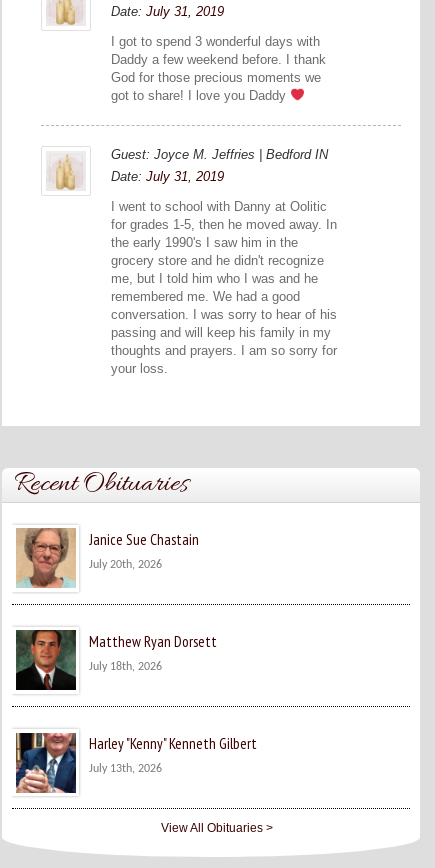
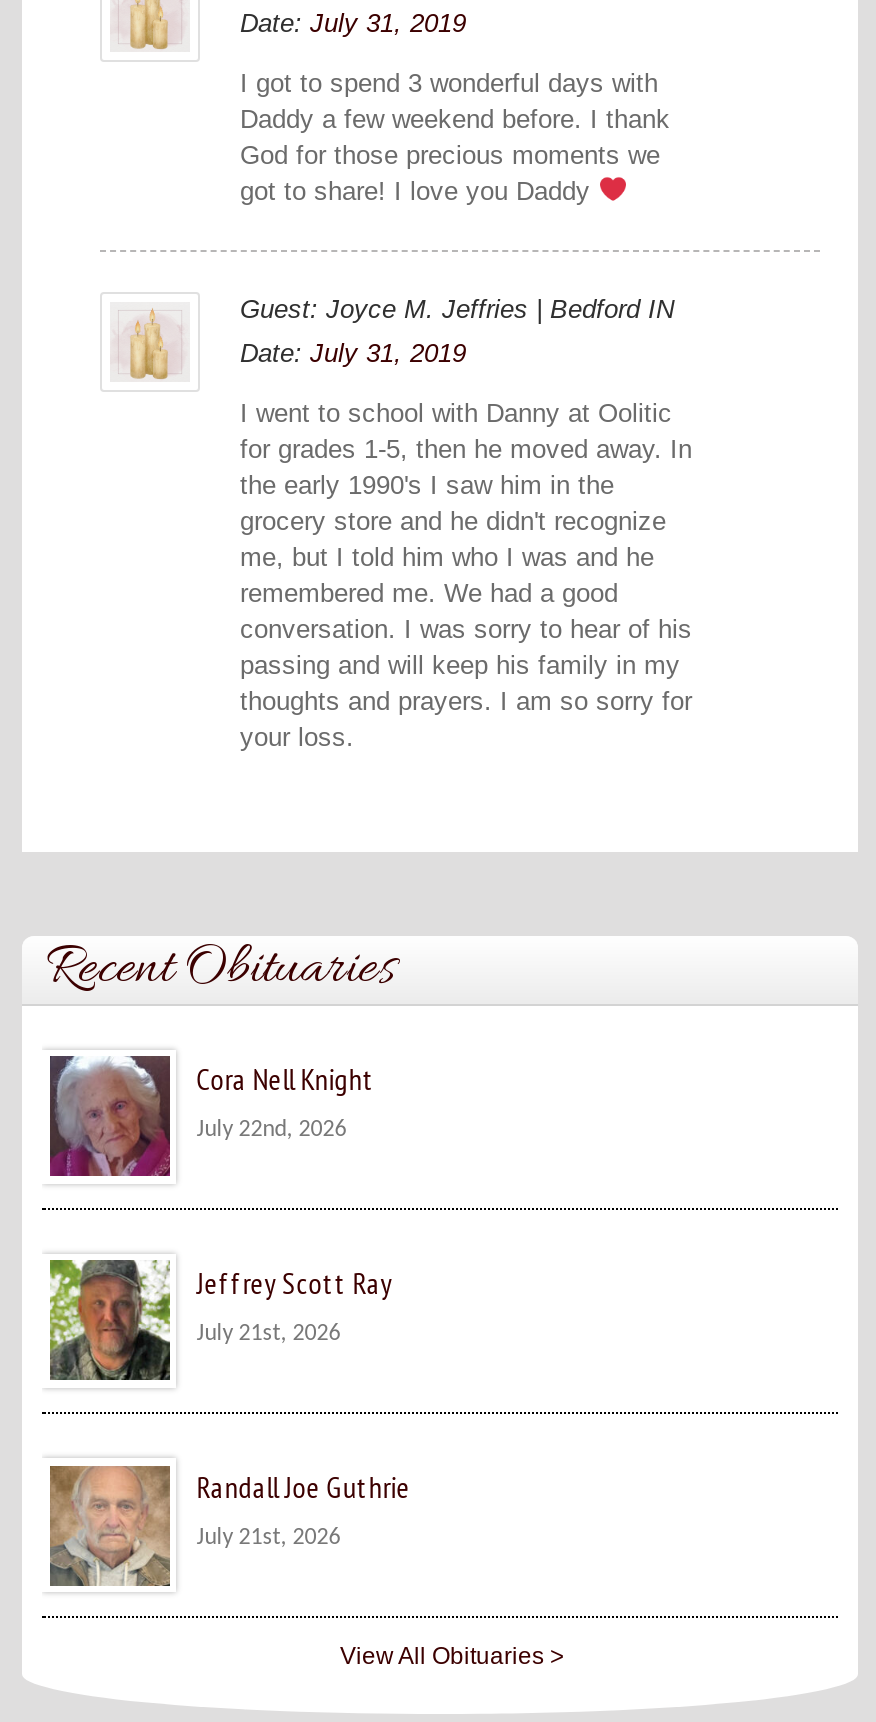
- [image]
- Janice Sue Chastain
+ [image]
+ Cora Nell Knight

- July 20th, 2026
+ July 22nd, 2026

- [image]
- Matthew Ryan Dorsett
+ [image]
+ Jeffrey Scott Ray

- July 18th, 2026
+ July 21st, 2026

- [image]
- Harley "Kenny" Kenneth Gilbert
+ [image]
+ Randall Joe Guthrie

- July 13th, 2026
+ July 21st, 2026
